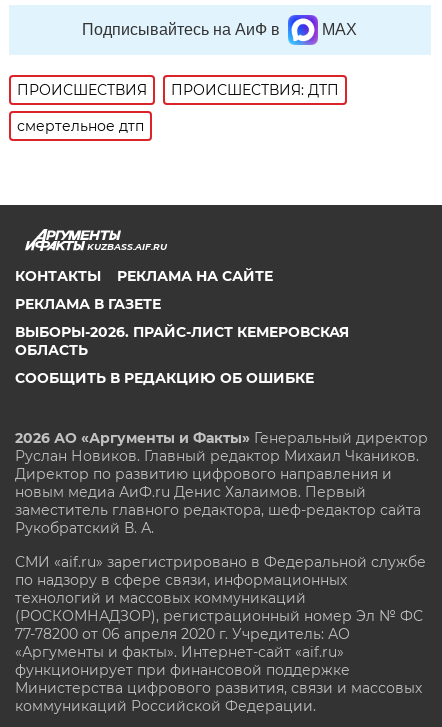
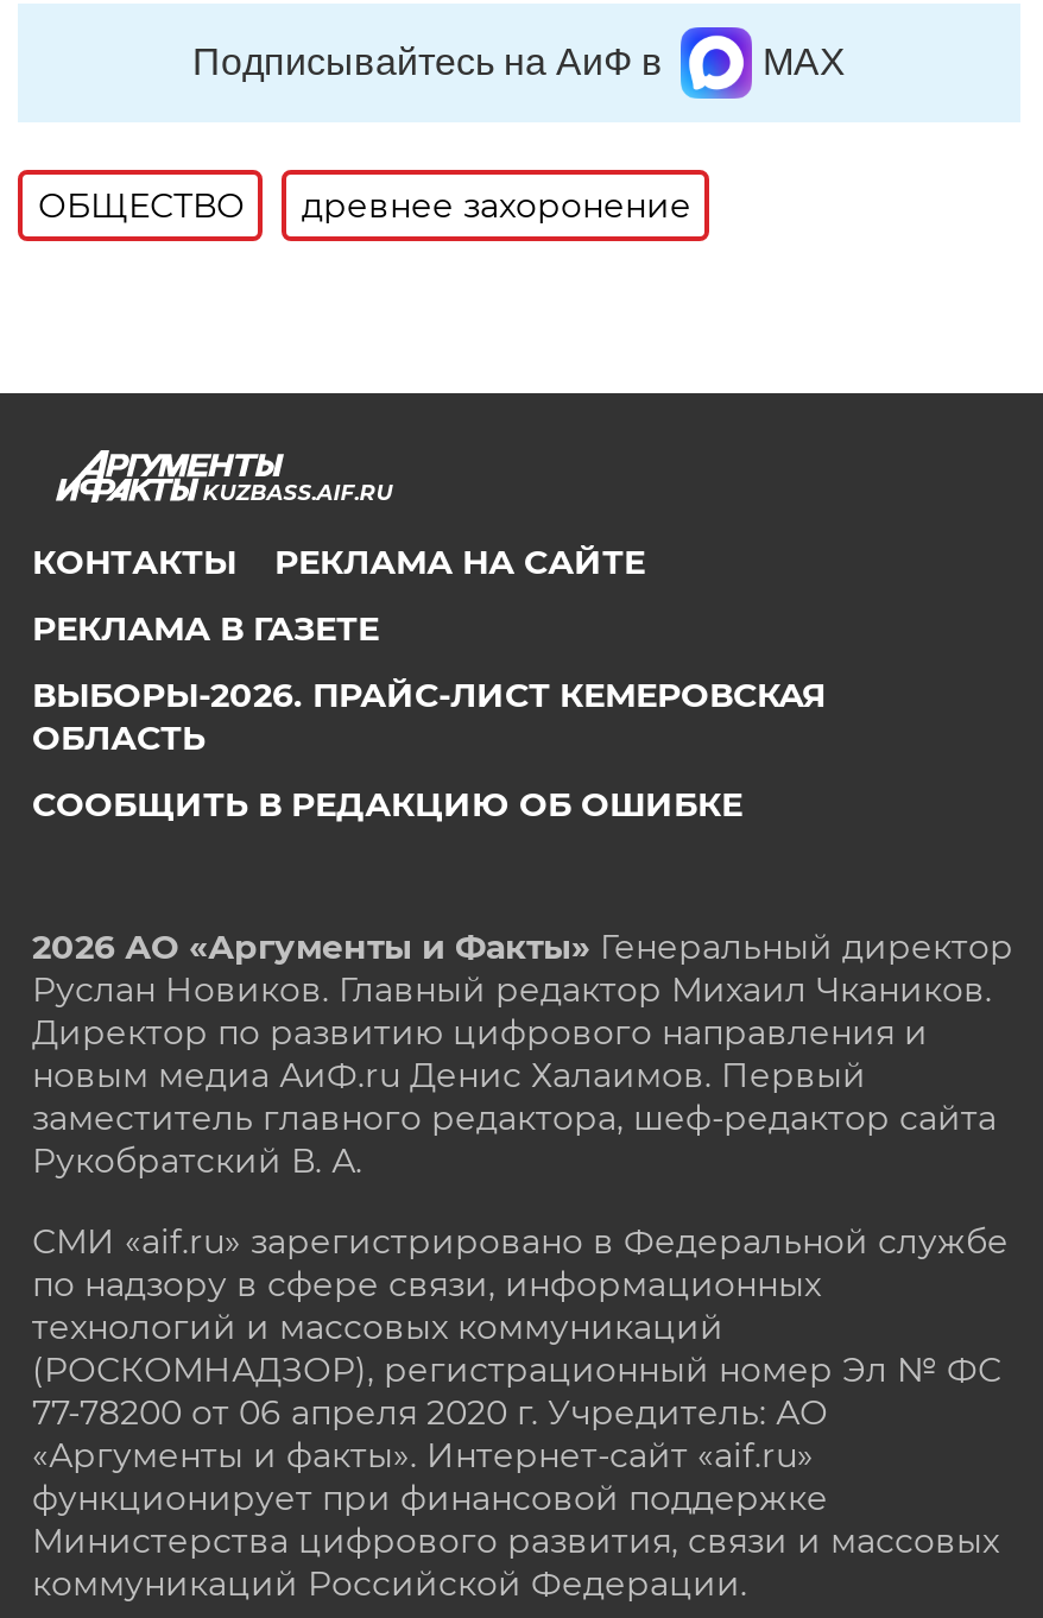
- ПРОИСШЕСТВИЯ
- ПРОИСШЕСТВИЯ: ДТП
- смертельное дтп
+ ОБЩЕСТВО
+ древнее захоронение
